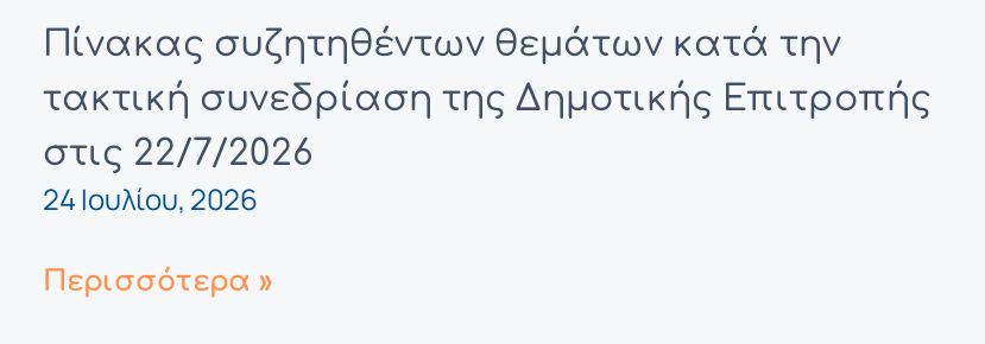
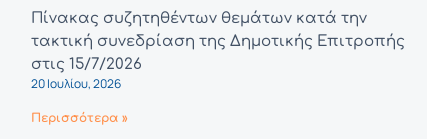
- στις 22/7/2026
+ στις 15/7/2026

- 24 Ιουλίου, 2026
+ 20 Ιουλίου, 2026
